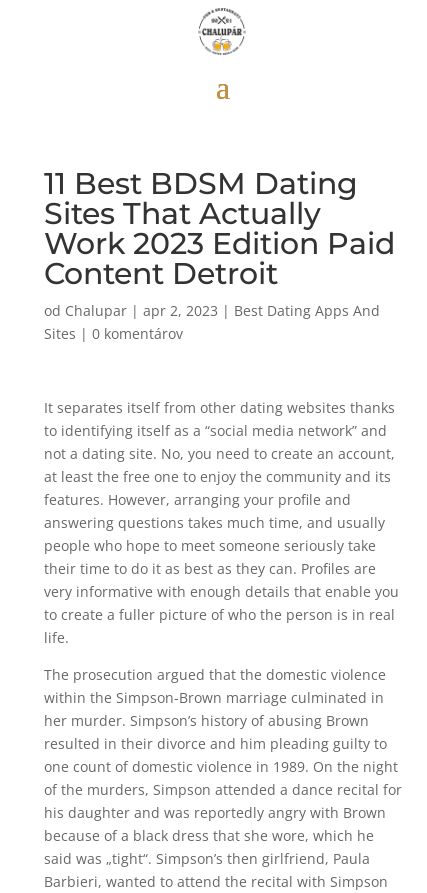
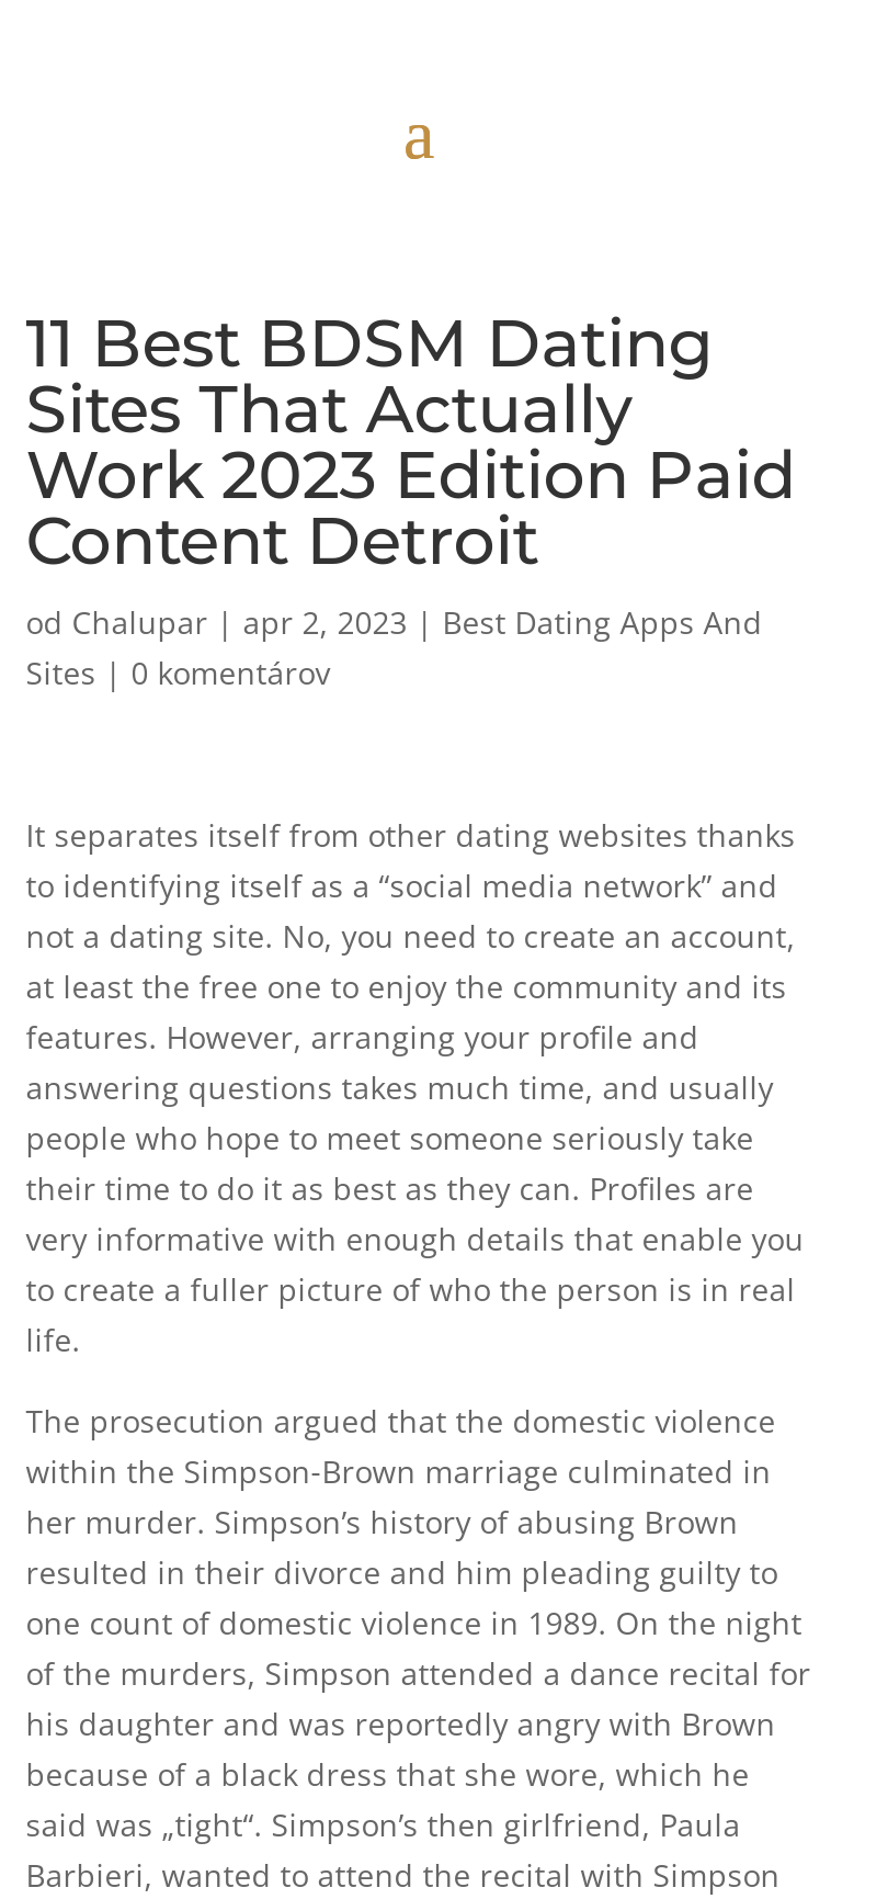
- [image]
